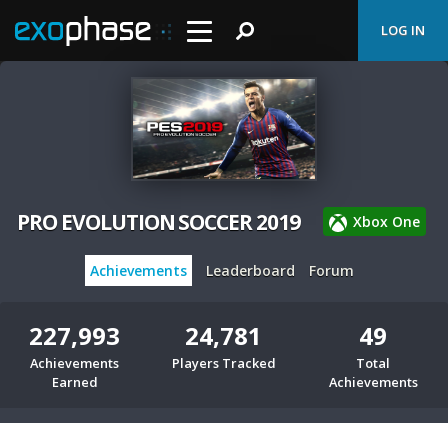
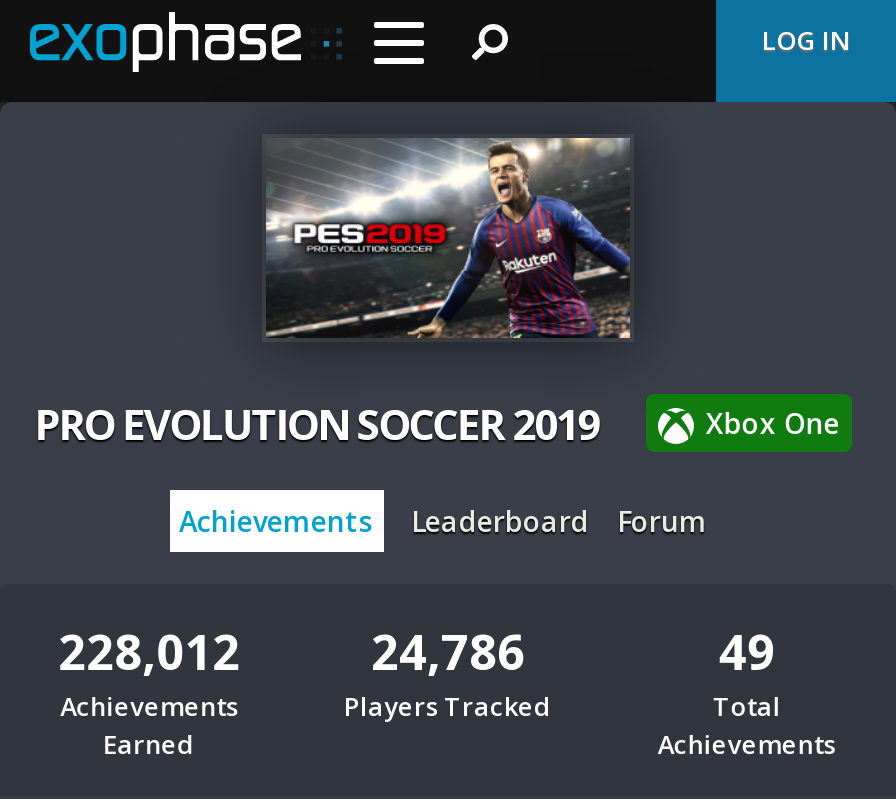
- 227,993
+ 228,012

- 24,781
+ 24,786
